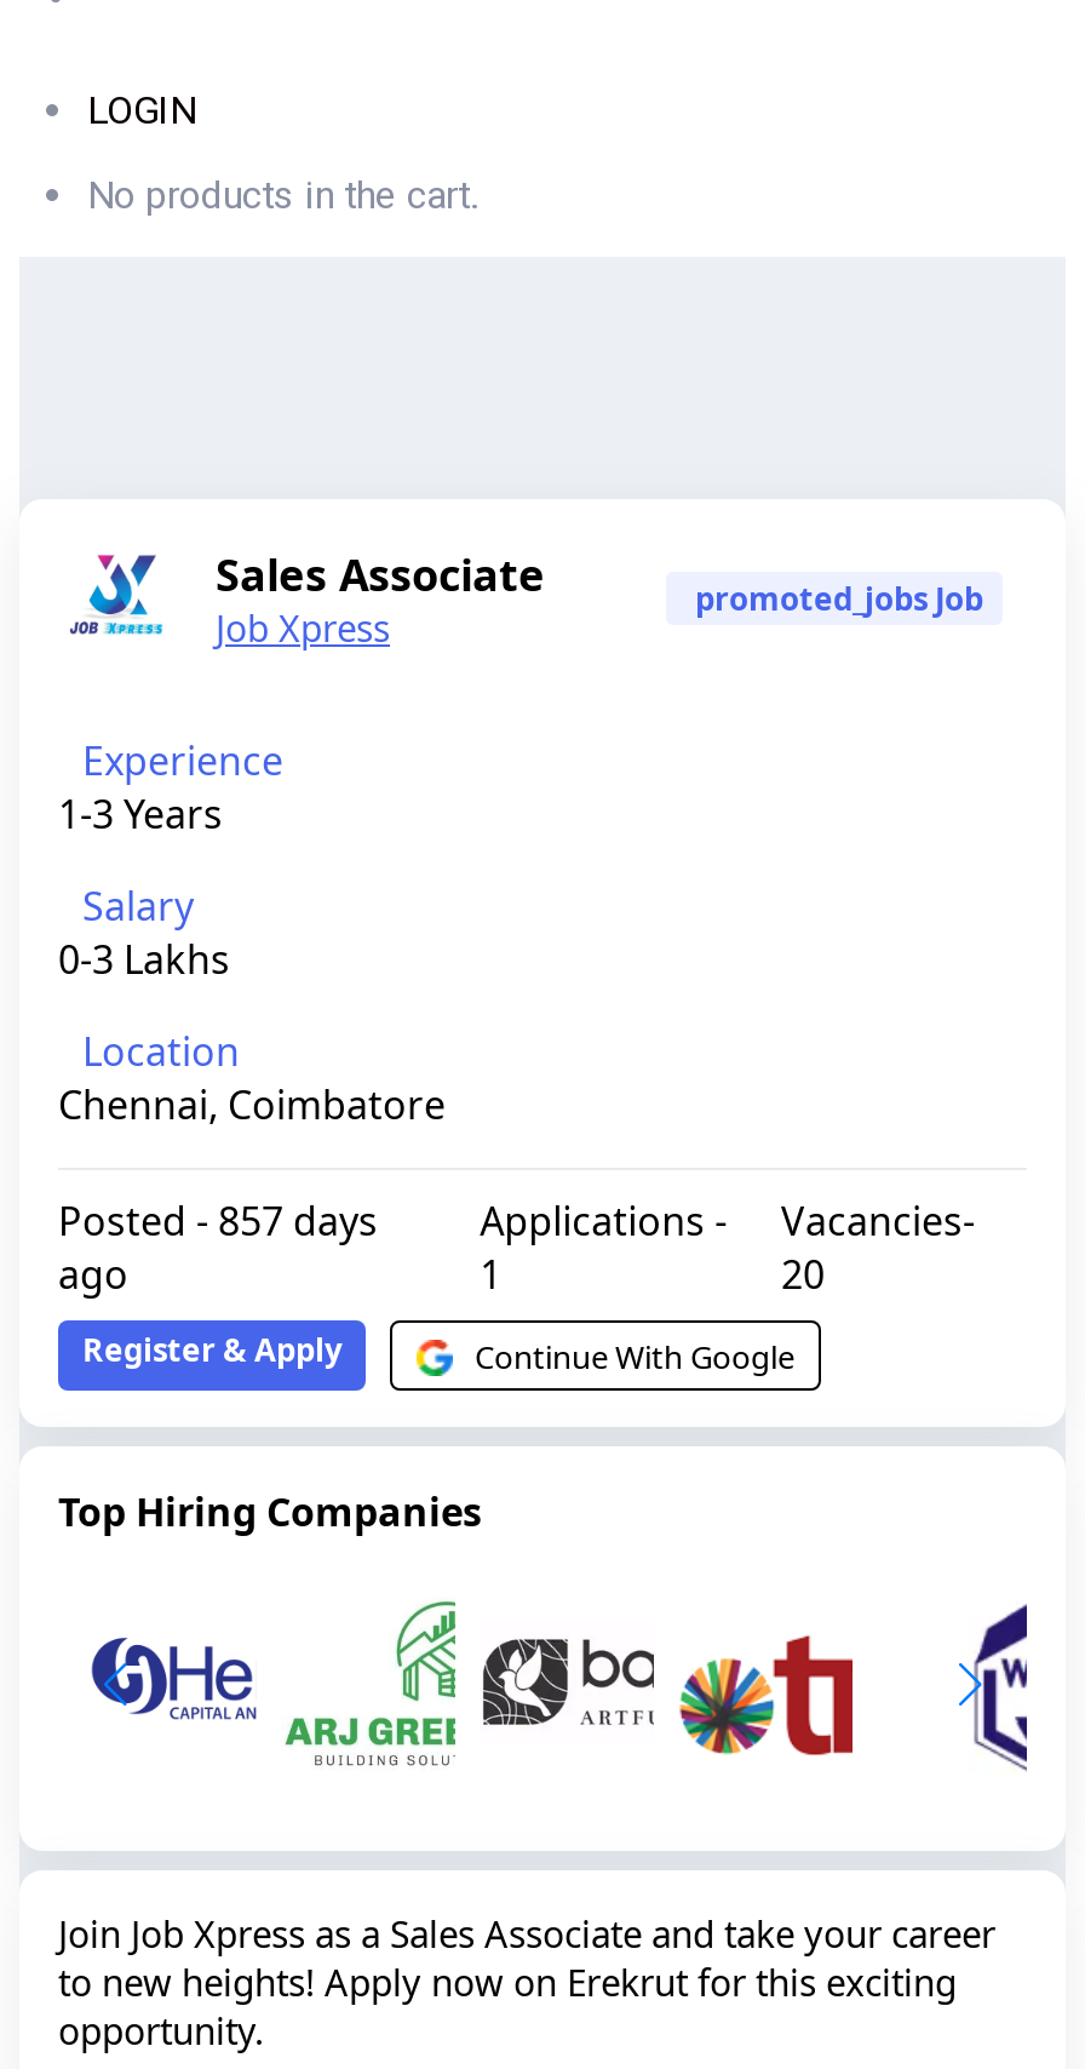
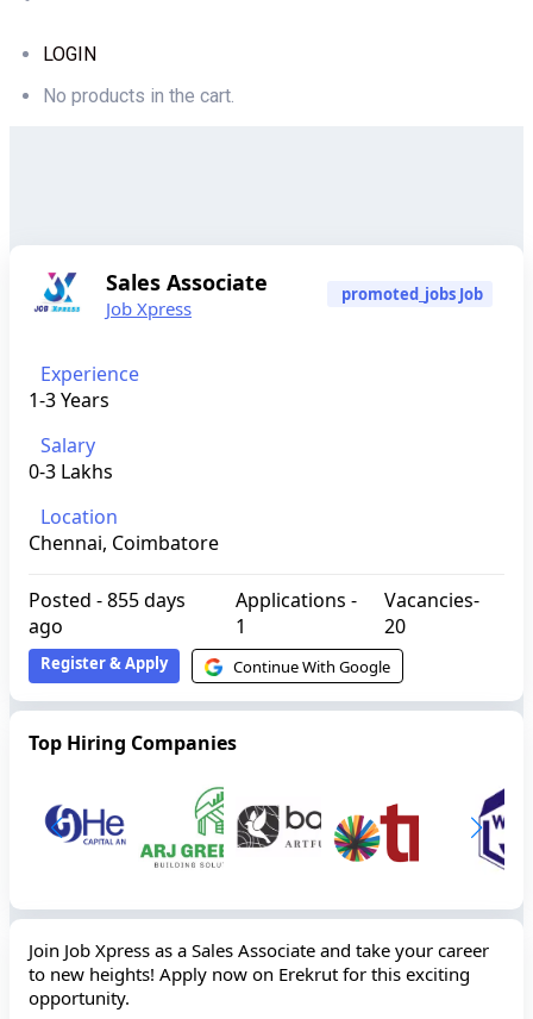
- Posted - 857 days Applications - Vacancies-
+ Posted - 855 days Applications - Vacancies-
